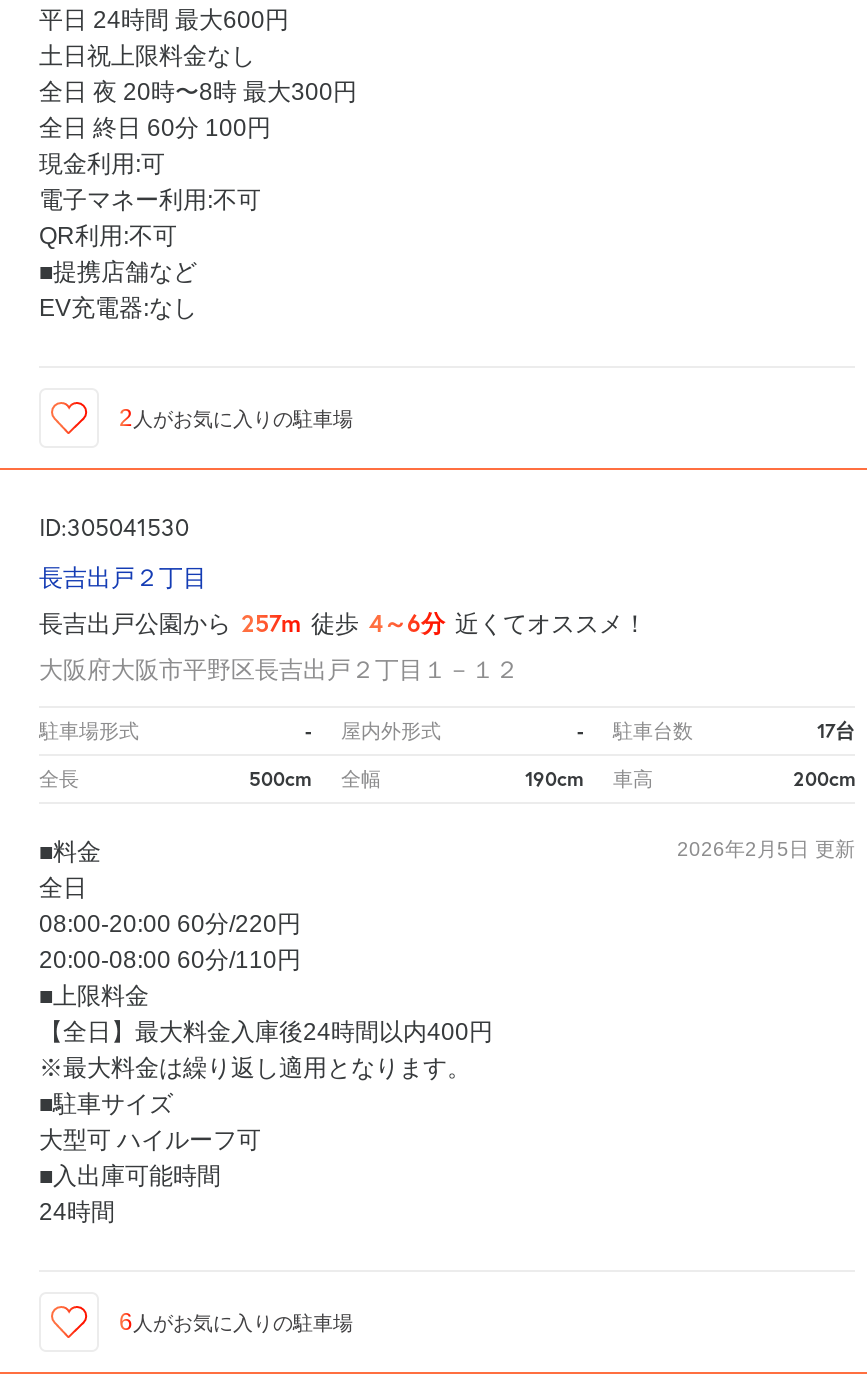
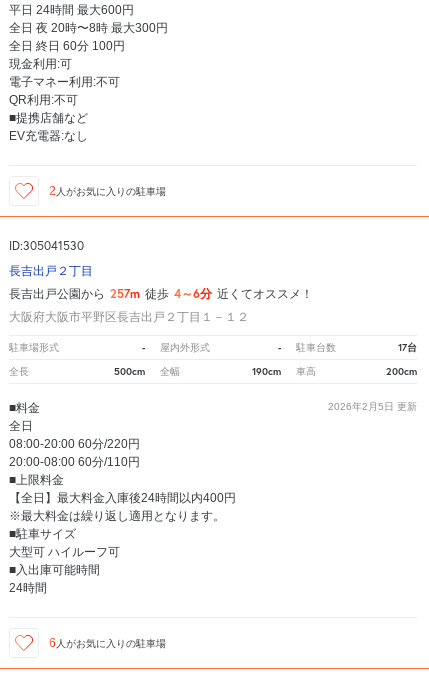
- 土日祝上限料金なし
